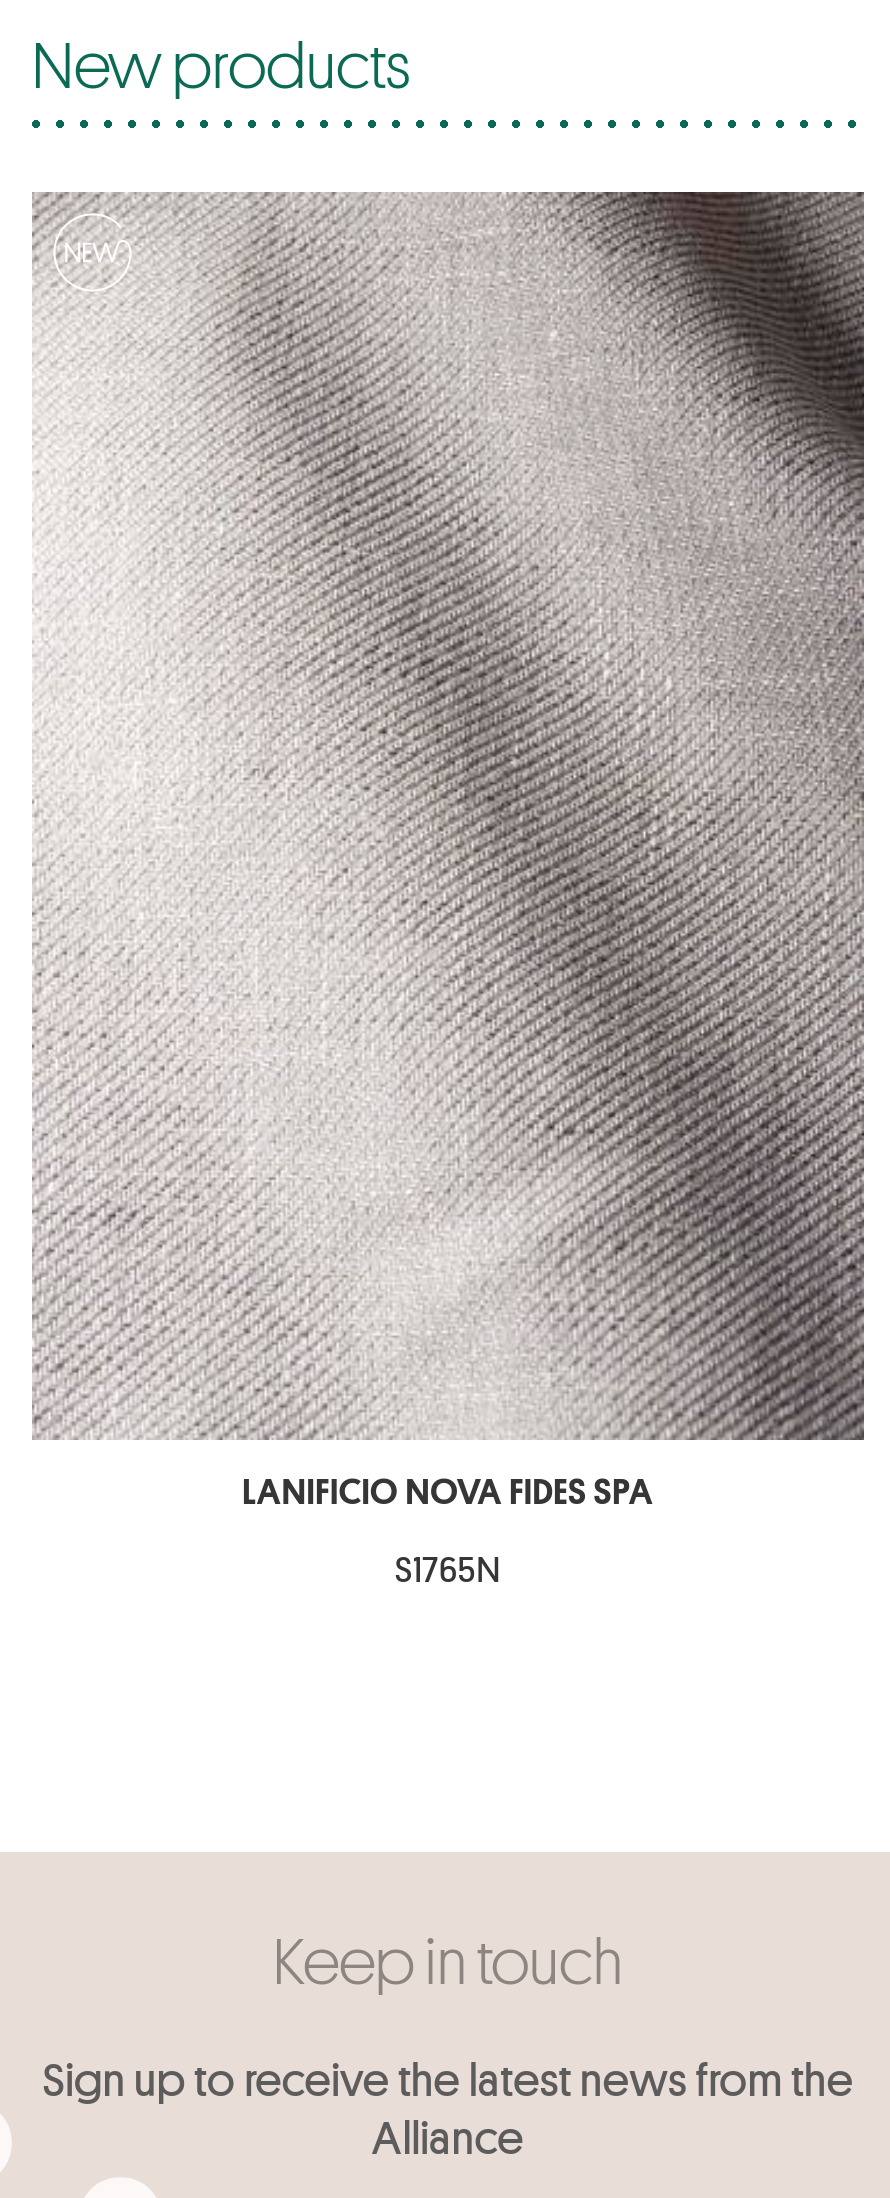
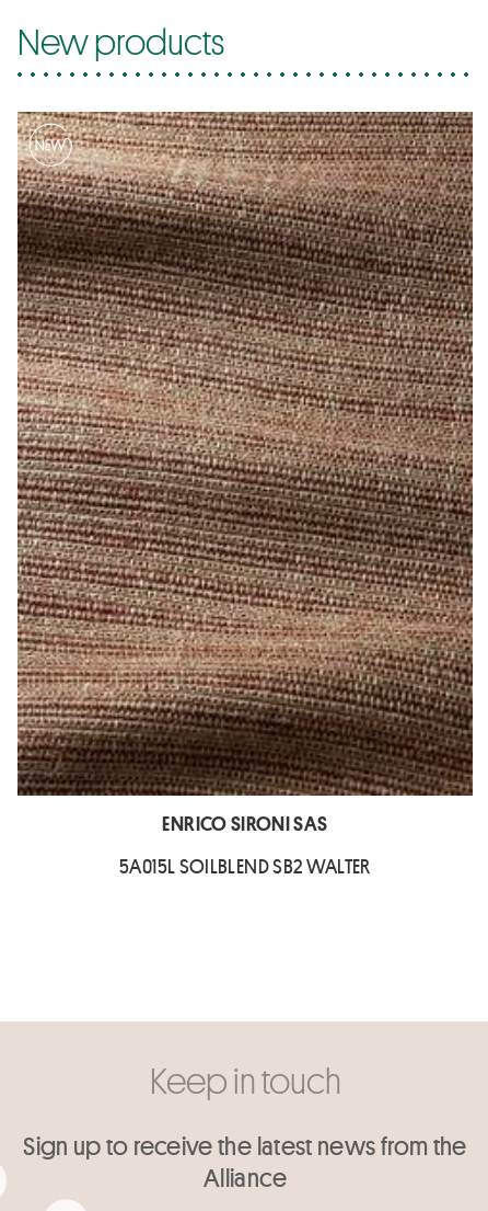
- [image]
- LANIFICIO NOVA FIDES SPA
+ [image]
+ ENRICO SIRONI SAS

- S1765N
+ 5A015L SOILBLEND SB2 WALTER
